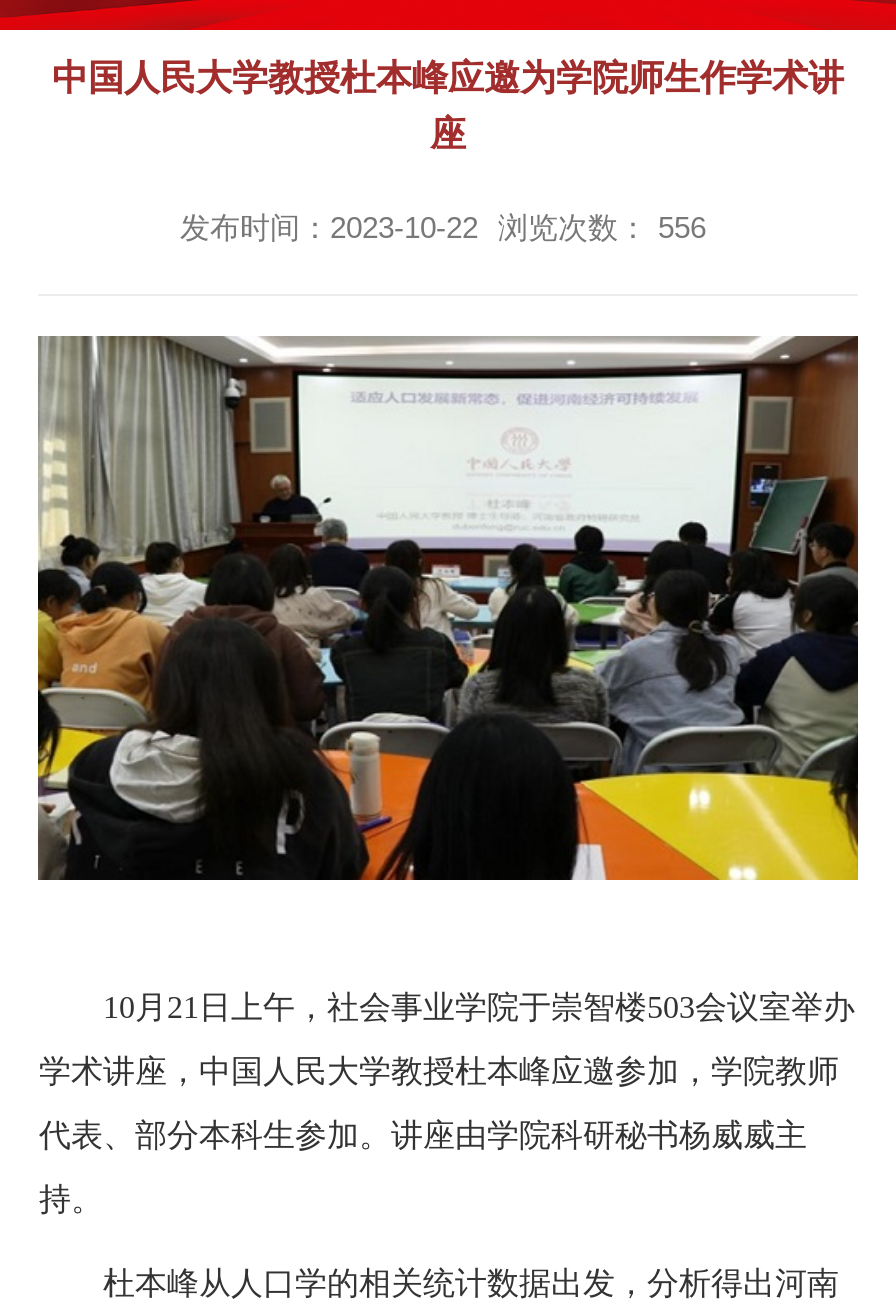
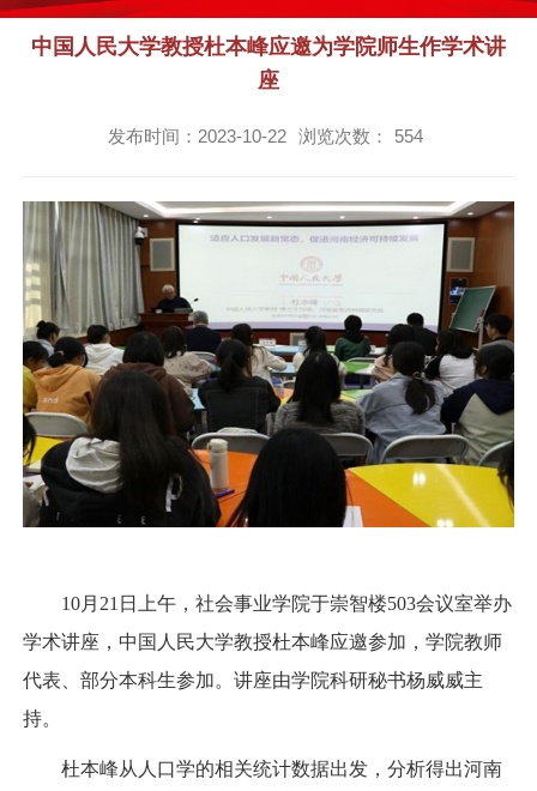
- 发布时间：2023-10-22 浏览次数： 556
+ 发布时间：2023-10-22 浏览次数： 554
